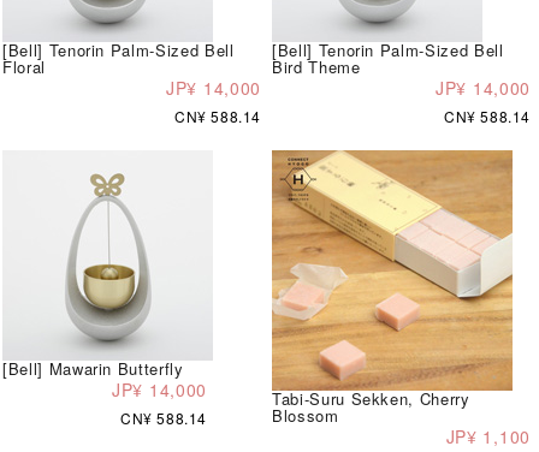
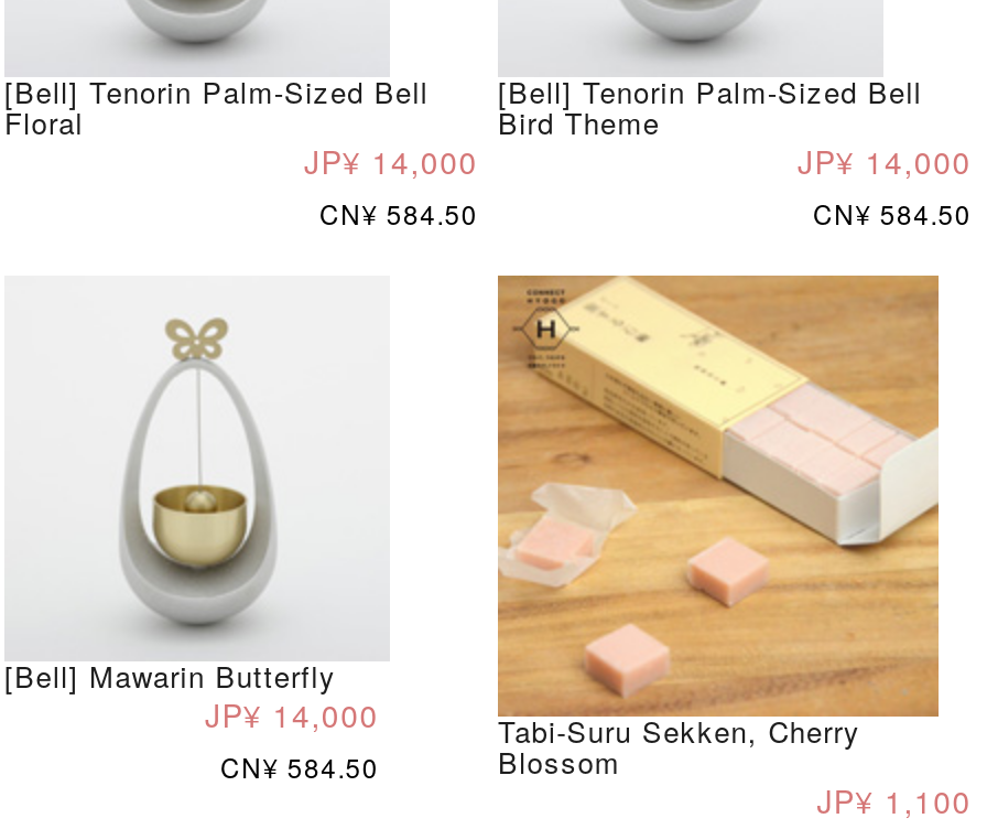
- CN¥ 588.14
+ CN¥ 584.50

- CN¥ 588.14
+ CN¥ 584.50

- CN¥ 588.14
+ CN¥ 584.50
